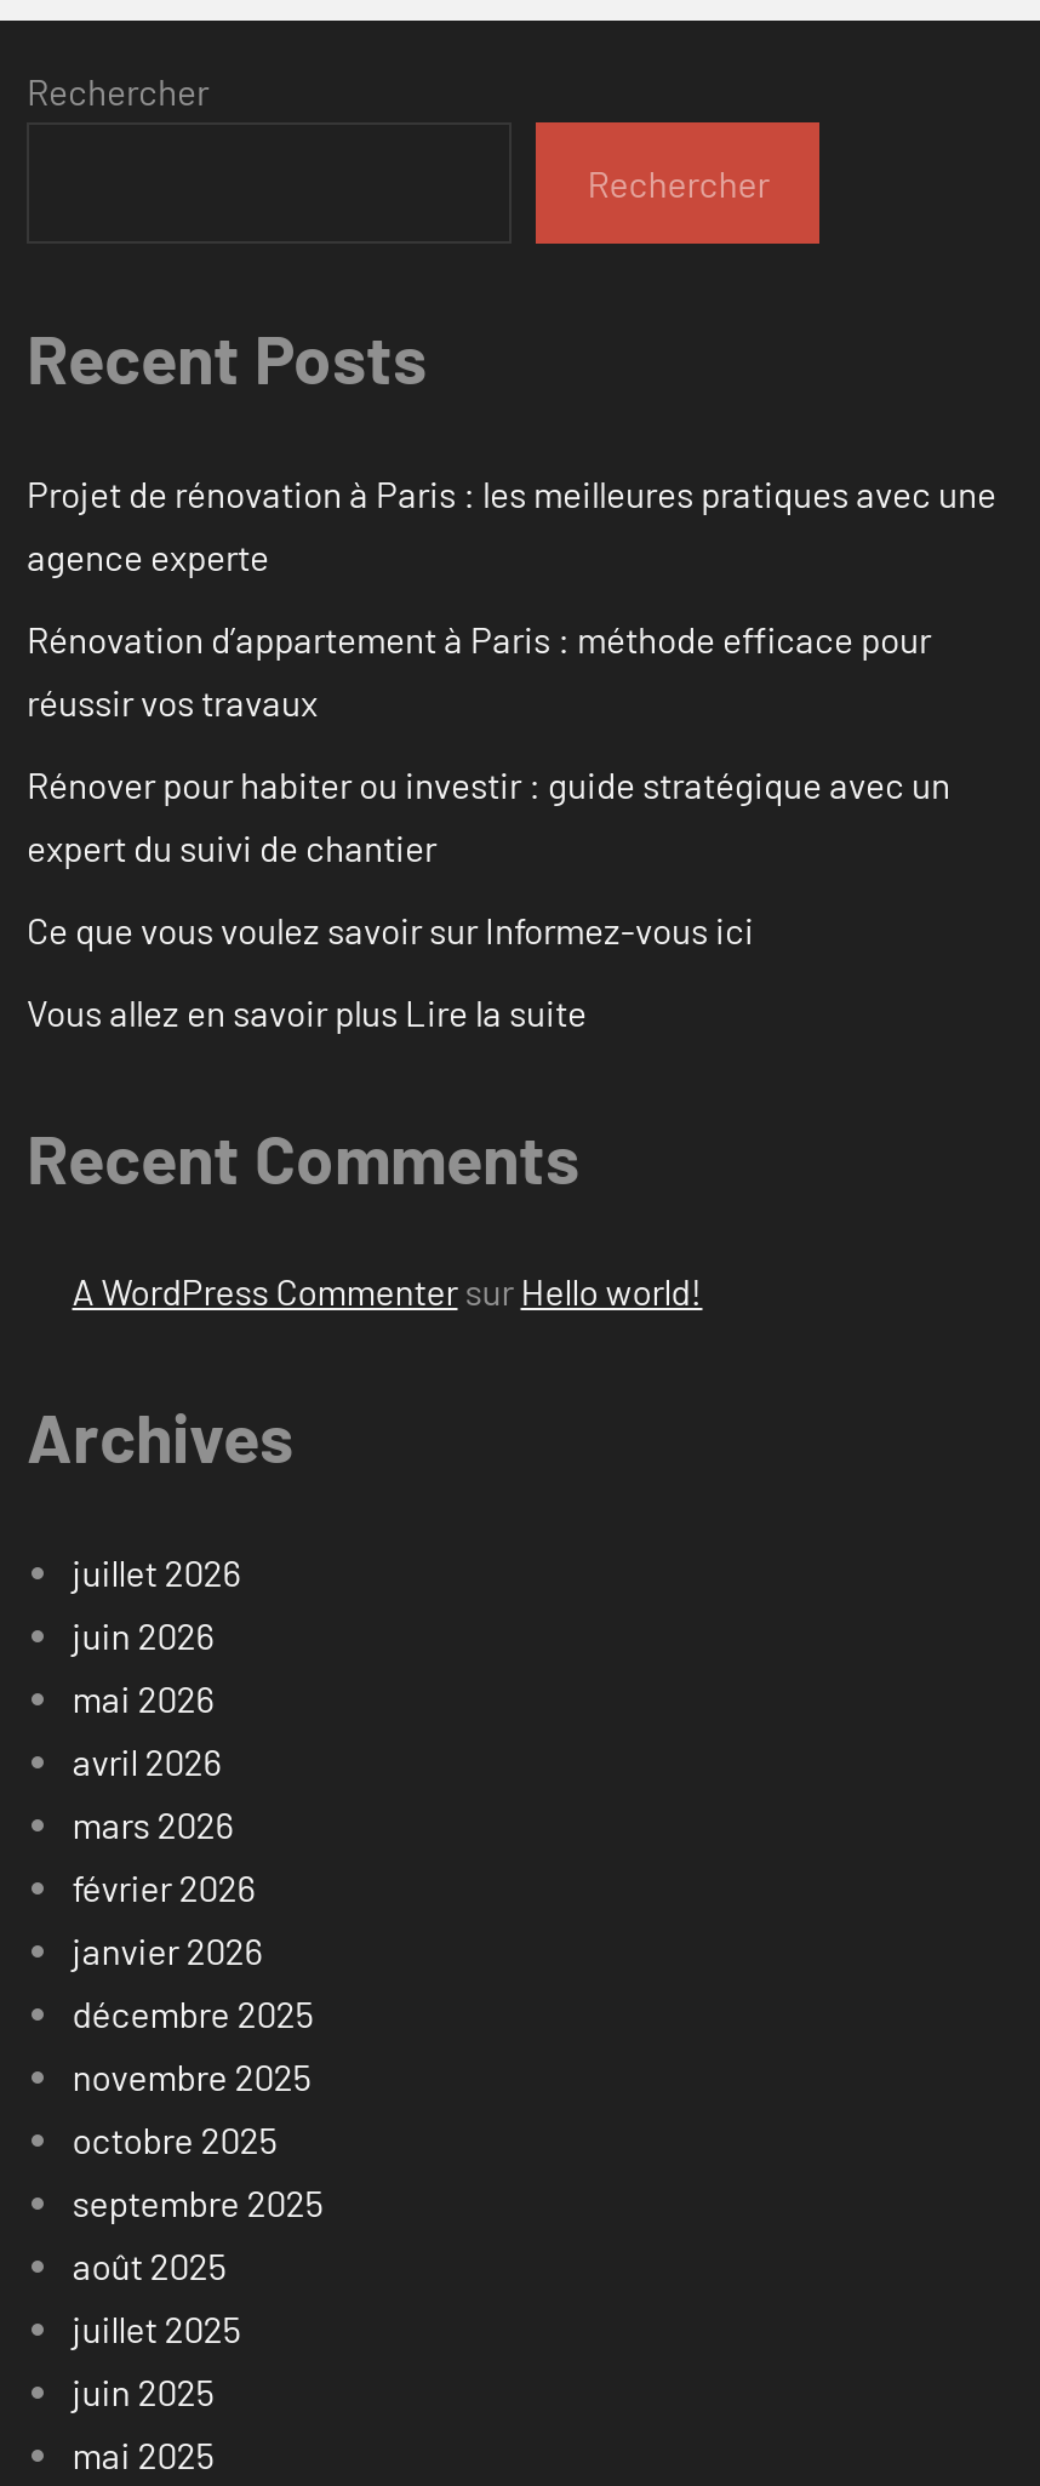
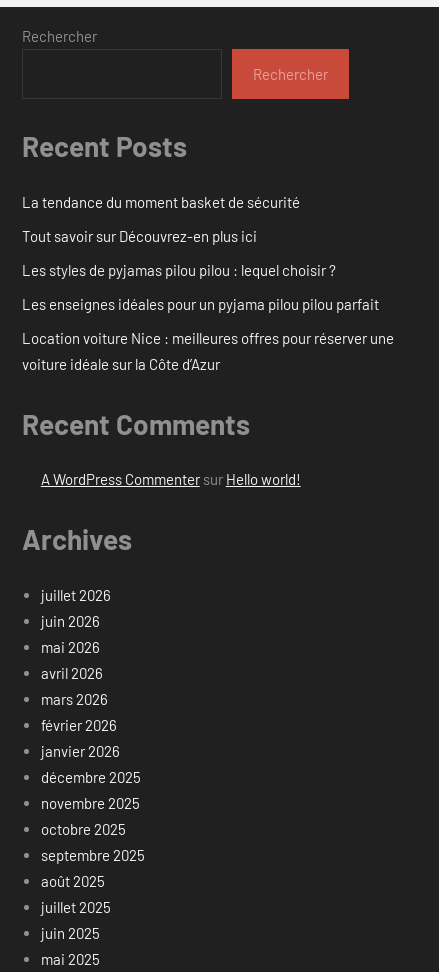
- Projet de rénovation à Paris : les meilleures pratiques avec une
- agence experte
+ La tendance du moment basket de sécurité

- Rénovation d’appartement à Paris : méthode efficace pour
- réussir vos travaux
+ Tout savoir sur Découvrez-en plus ici

- Rénover pour habiter ou investir : guide stratégique avec un
- expert du suivi de chantier
+ Les styles de pyjamas pilou pilou : lequel choisir ?

- Ce que vous voulez savoir sur Informez-vous ici
+ Les enseignes idéales pour un pyjama pilou pilou parfait

- Vous allez en savoir plus Lire la suite
+ Location voiture Nice : meilleures offres pour réserver une
+ voiture idéale sur la Côte d’Azur
